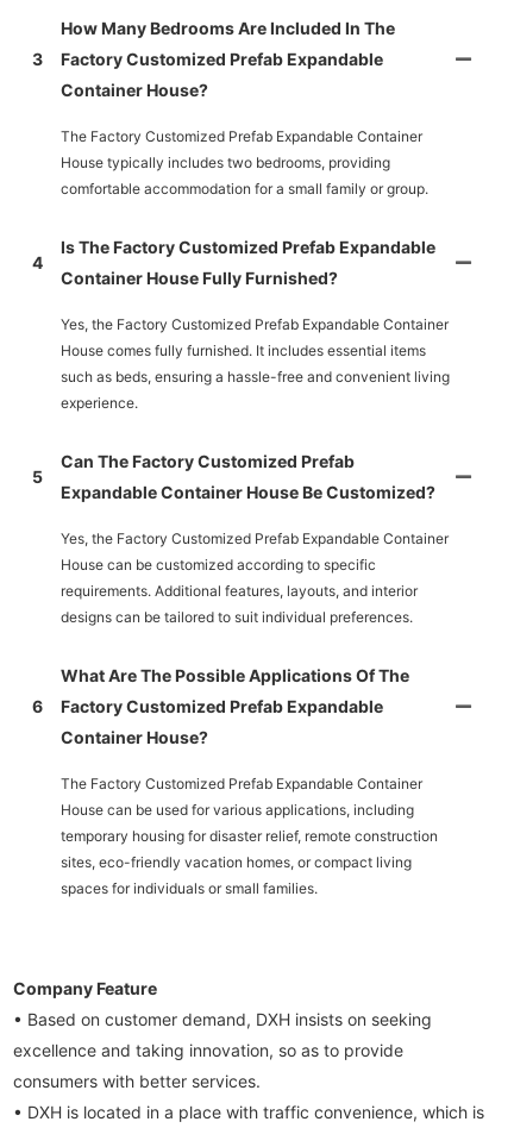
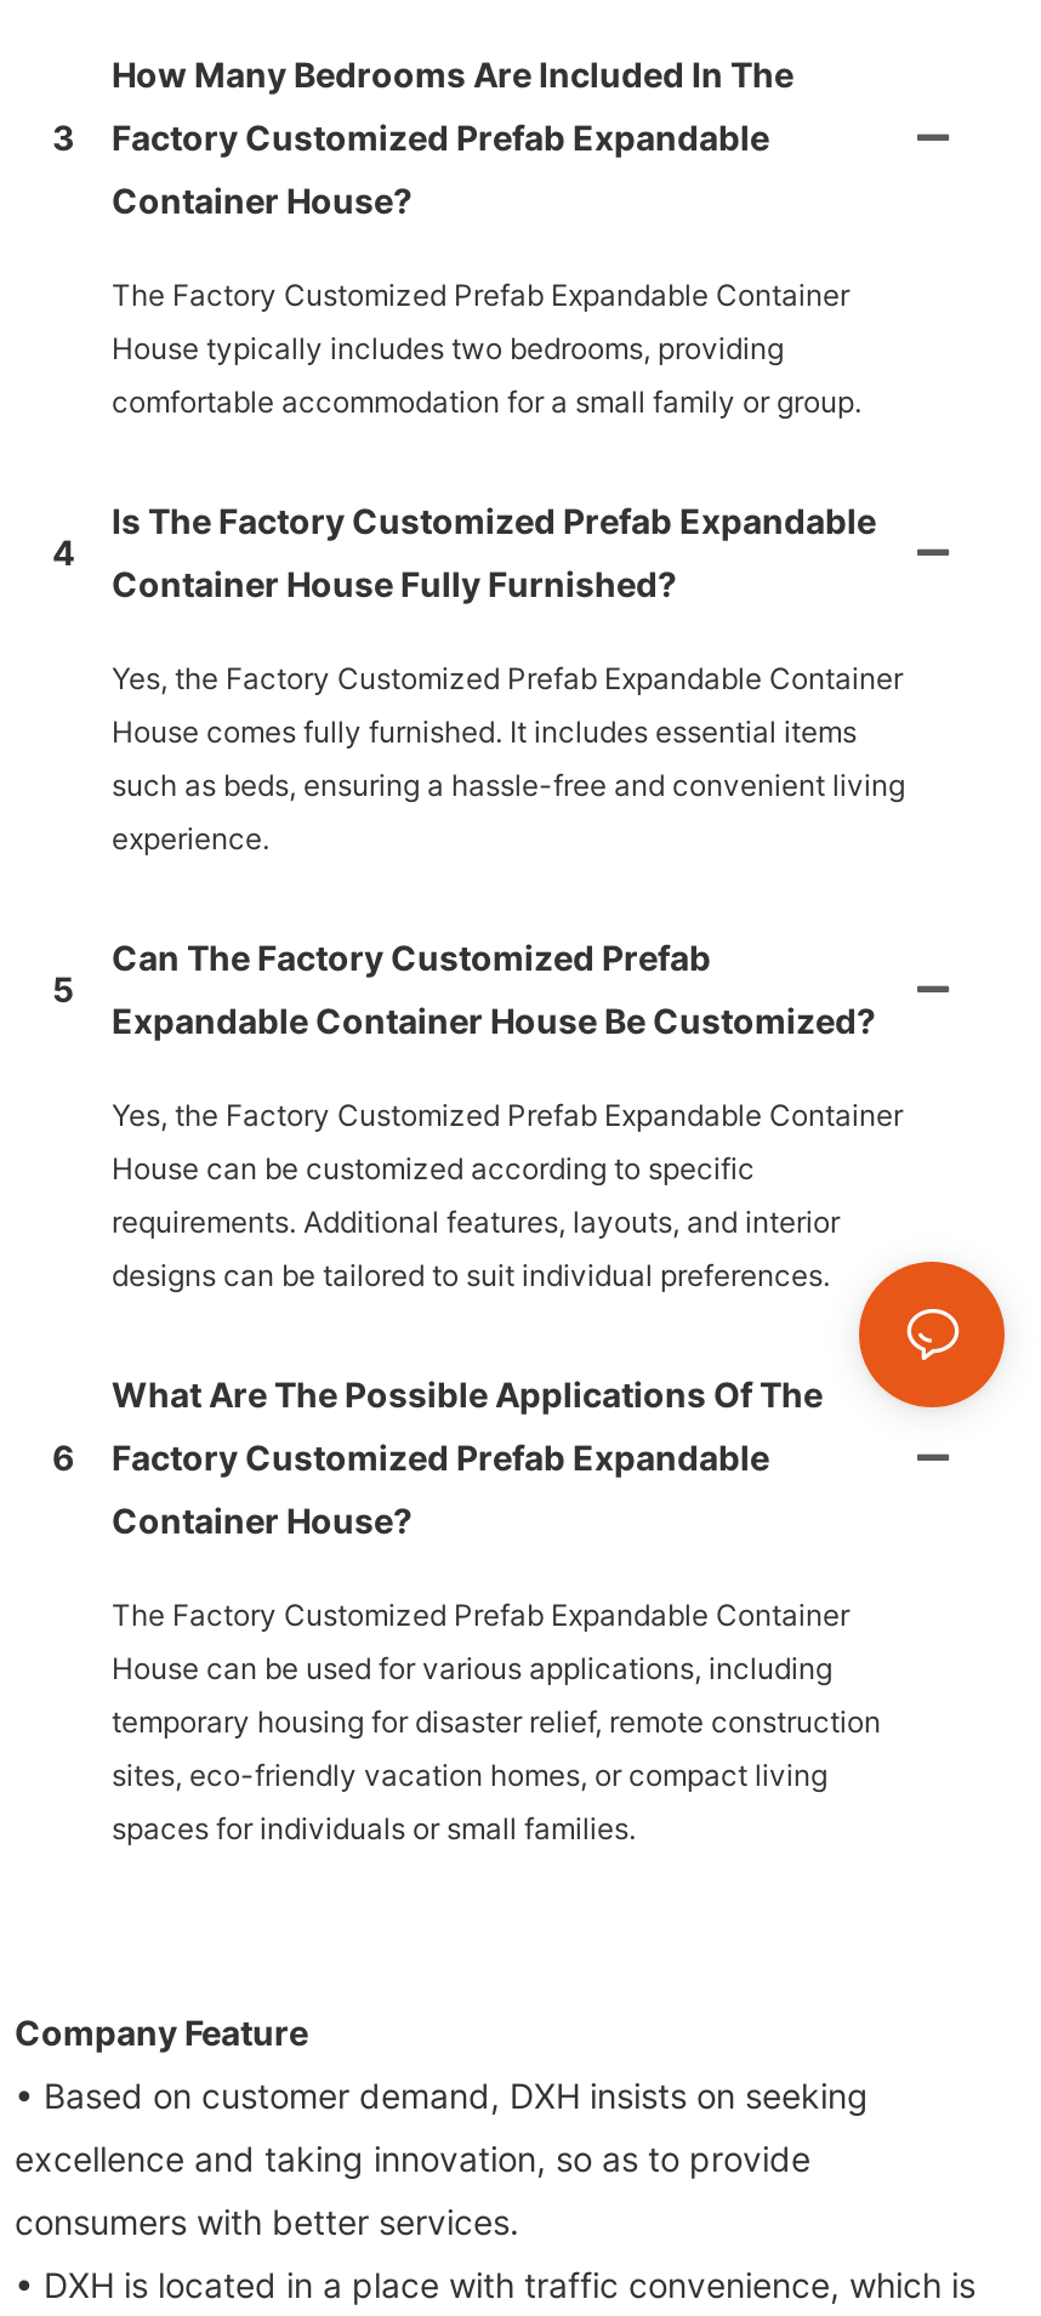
+ [image]
